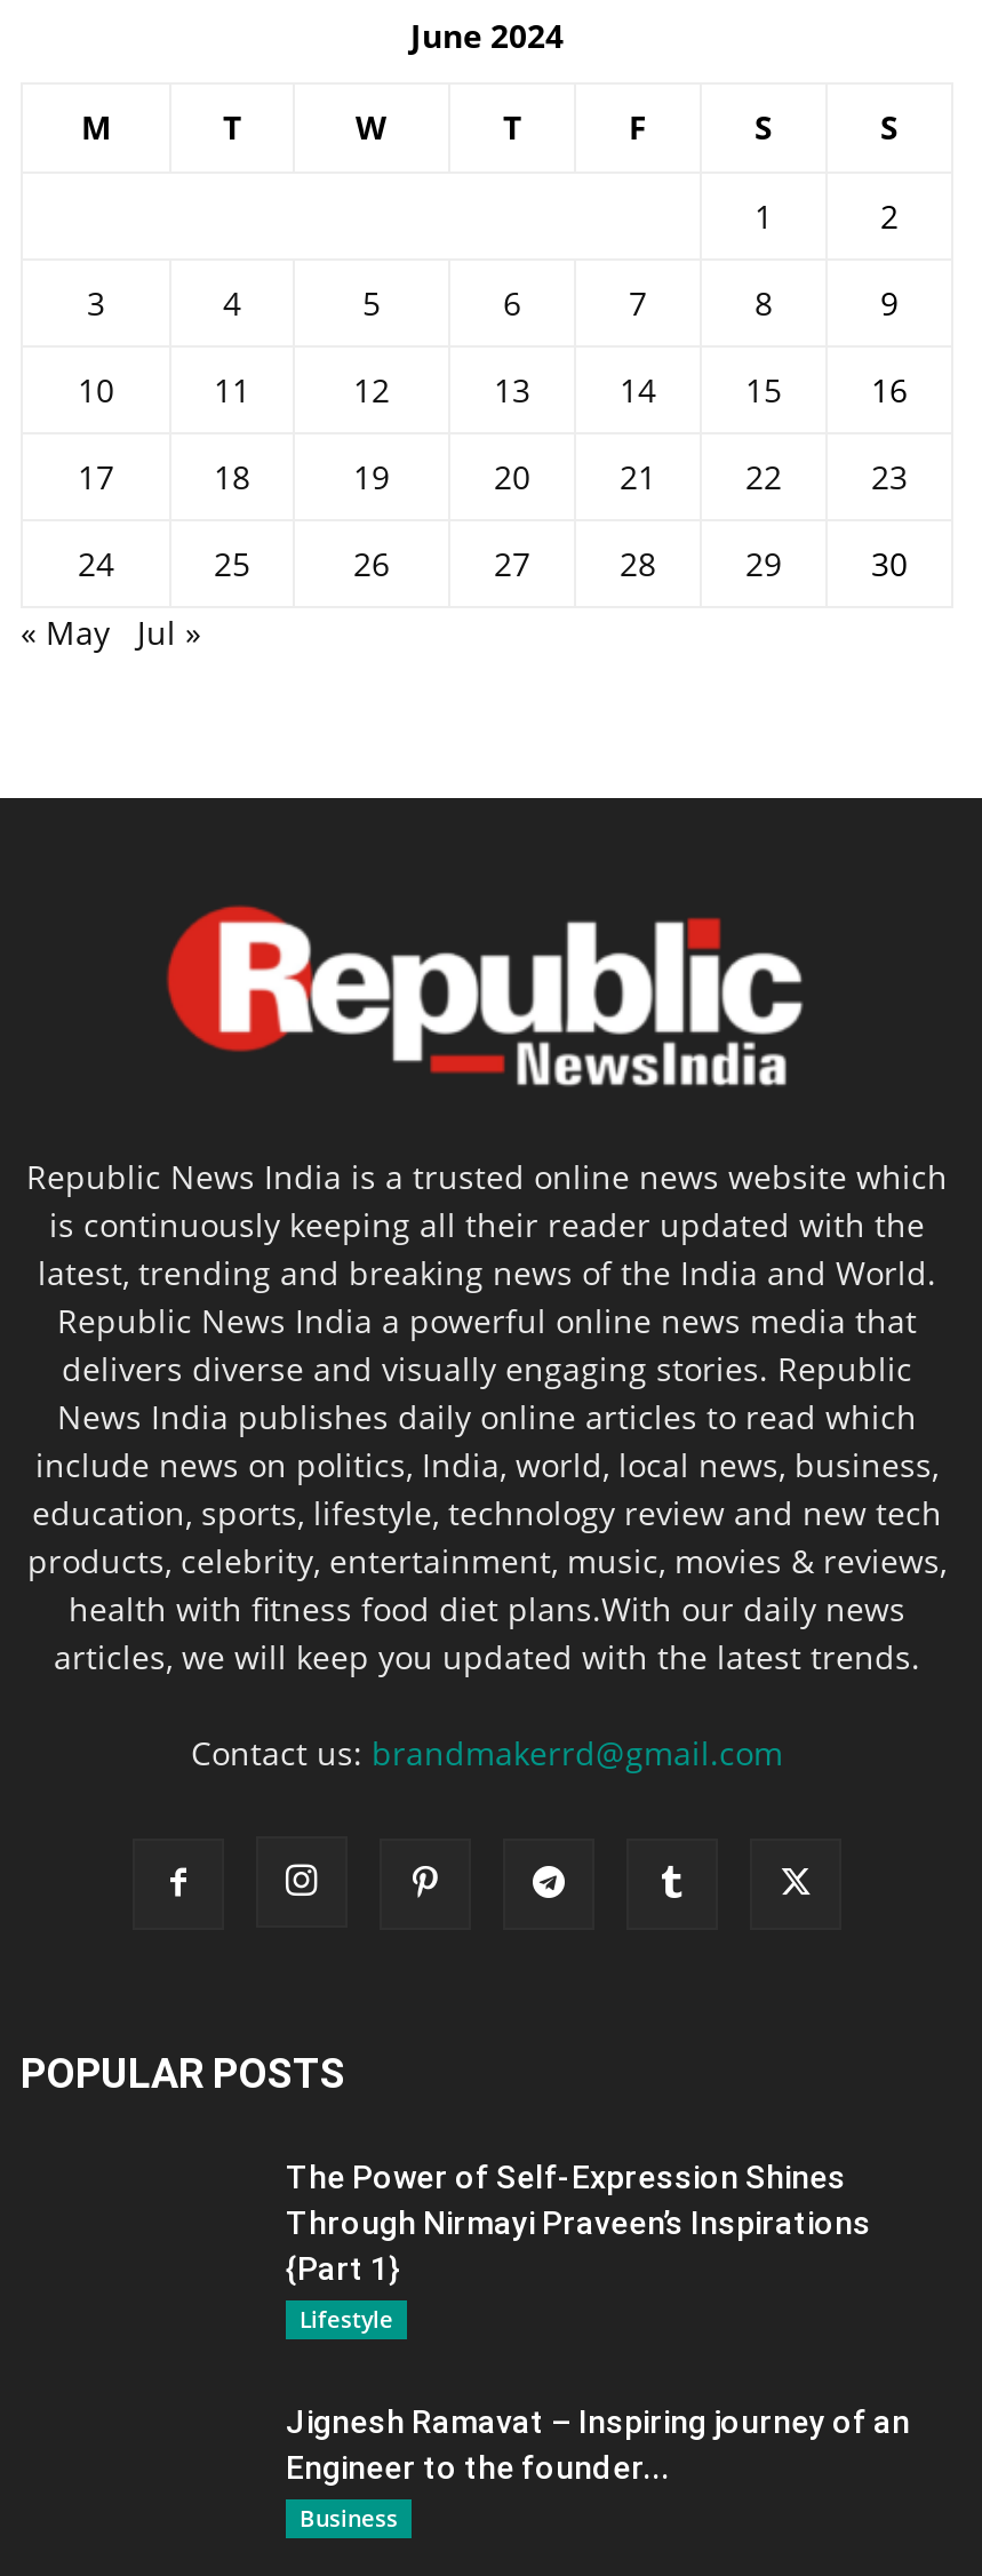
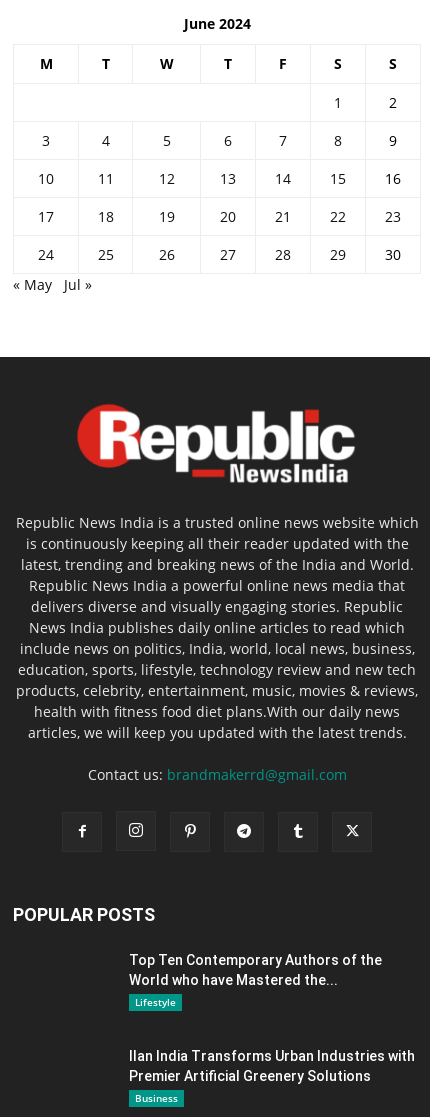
- The Power of Self-Expression Shines
- Through Nirmayi Praveen’s Inspirations
- {Part 1}
+ Top Ten Contemporary Authors of the
+ World who have Mastered the...

- Jignesh Ramavat – Inspiring journey of an
- Engineer to the founder...
+ Ilan India Transforms Urban Industries with
+ Premier Artificial Greenery Solutions
